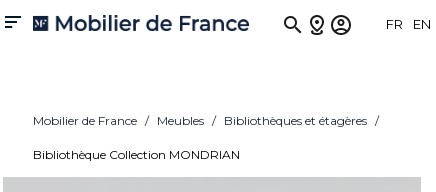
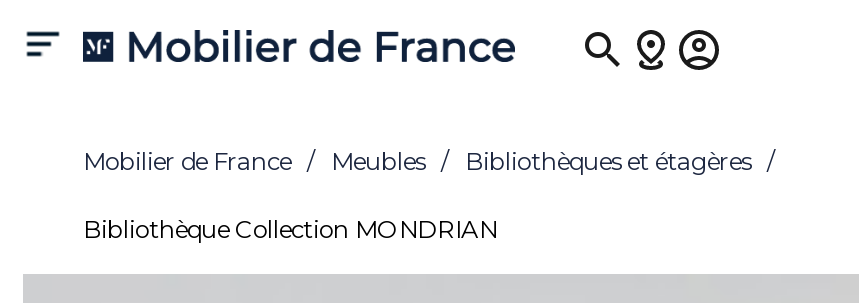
- FR
- EN
